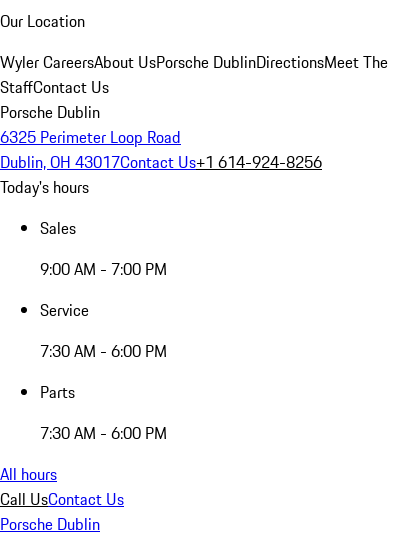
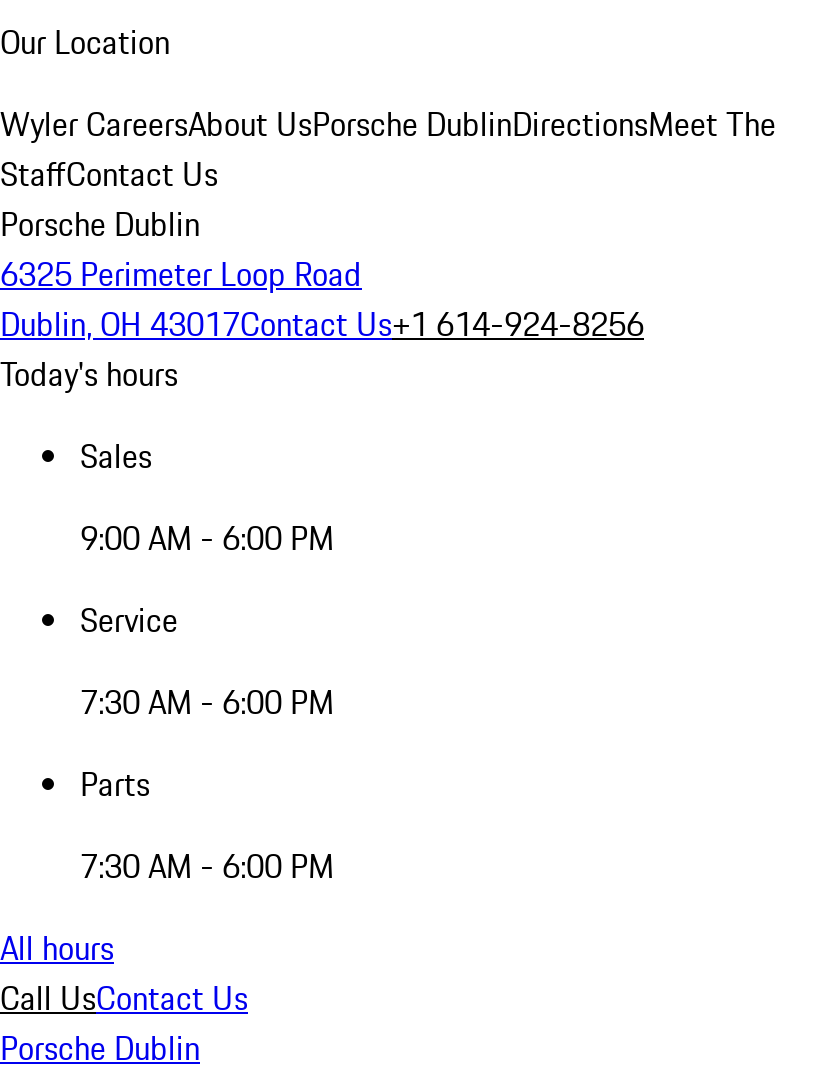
- 9:00 AM - 7:00 PM
+ 9:00 AM - 6:00 PM
